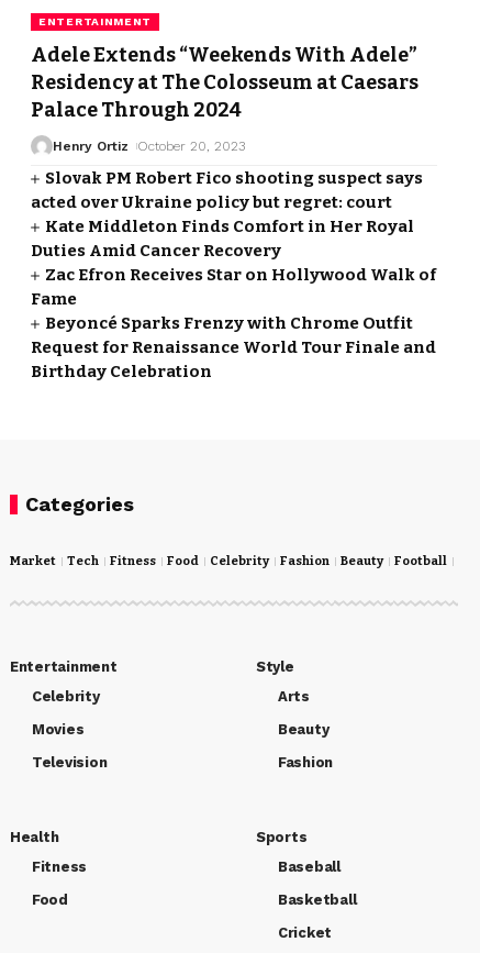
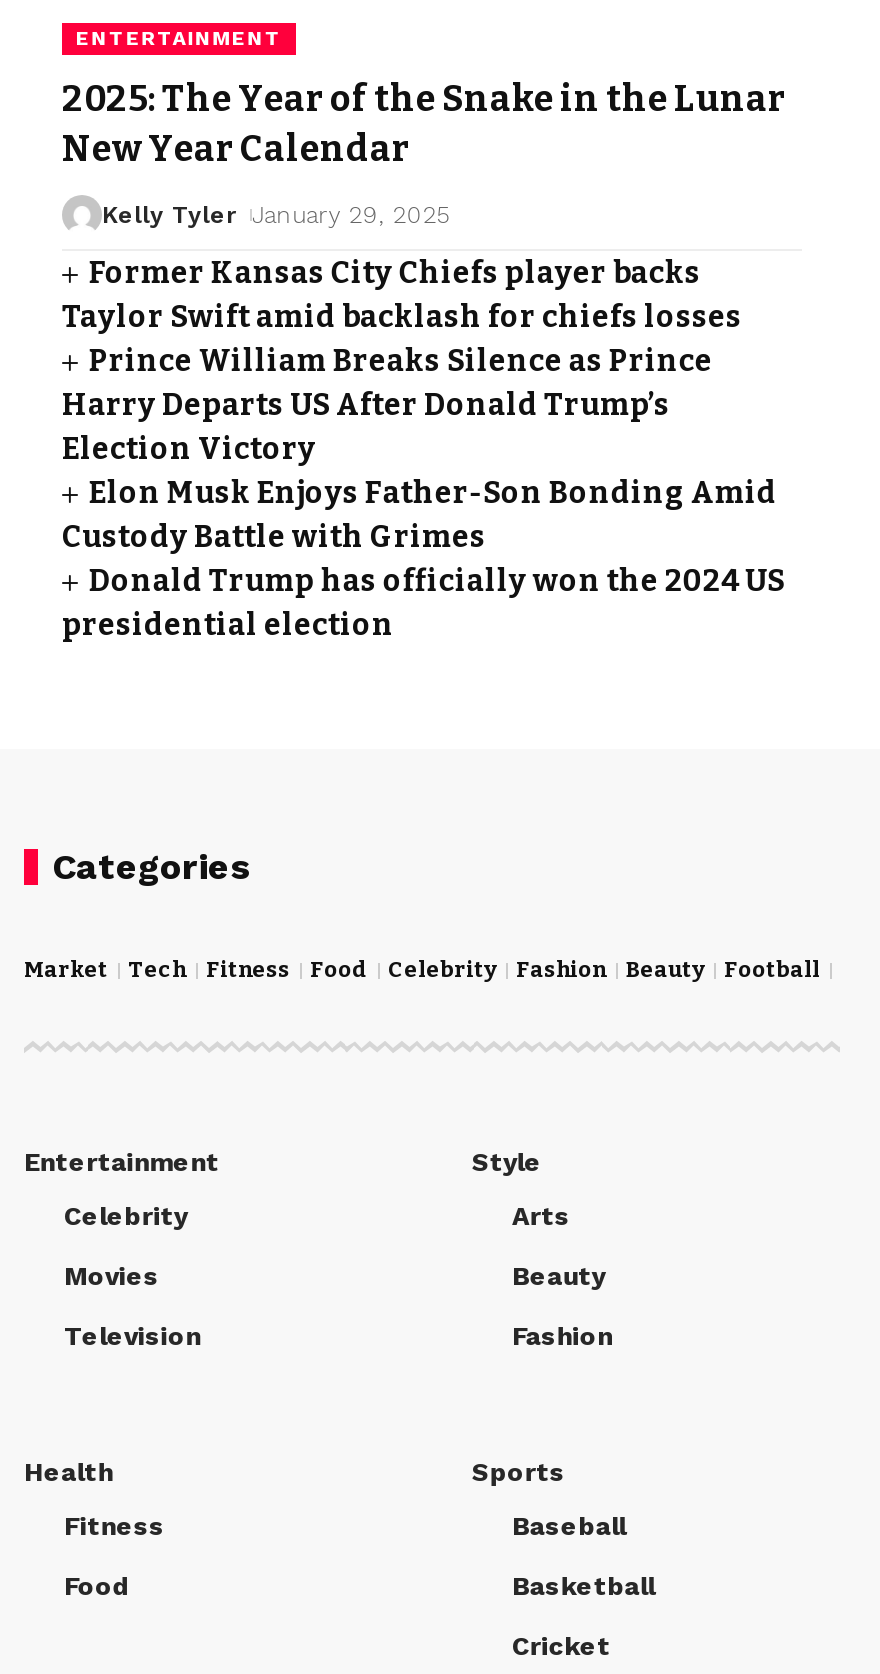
- Adele Extends “Weekends With Adele”
- Residency at The Colosseum at Caesars
- Palace Through 2024
+ 2025: The Year of the Snake in the Lunar
+ New Year Calendar

- Henry Ortiz October 20, 2023
+ Kelly Tyler January 29, 2025

- Slovak PM Robert Fico shooting suspect says
- acted over Ukraine policy but regret: court
- Kate Middleton Finds Comfort in Her Royal
- Duties Amid Cancer Recovery
- Zac Efron Receives Star on Hollywood Walk of
- Fame
- Beyoncé Sparks Frenzy with Chrome Outfit
- Request for Renaissance World Tour Finale and
- Birthday Celebration
+ Former Kansas City Chiefs player backs
+ Taylor Swift amid backlash for chiefs losses
+ Prince William Breaks Silence as Prince
+ Harry Departs US After Donald Trump’s
+ Election Victory
+ Elon Musk Enjoys Father-Son Bonding Amid
+ Custody Battle with Grimes
+ Donald Trump has officially won the 2024 US
+ presidential election
